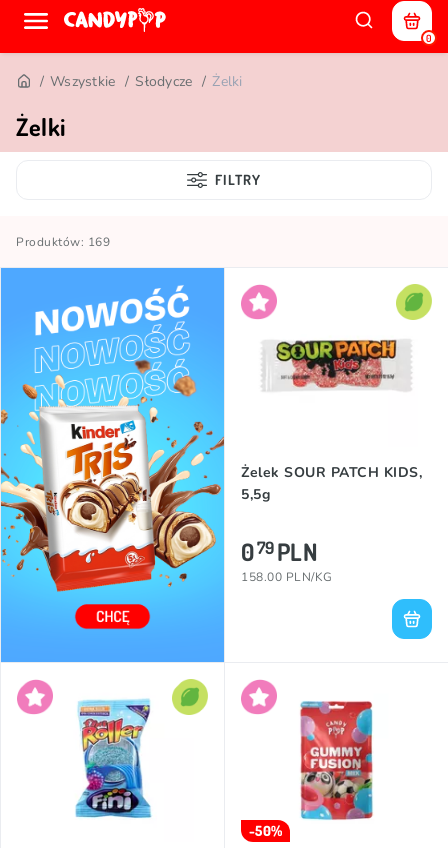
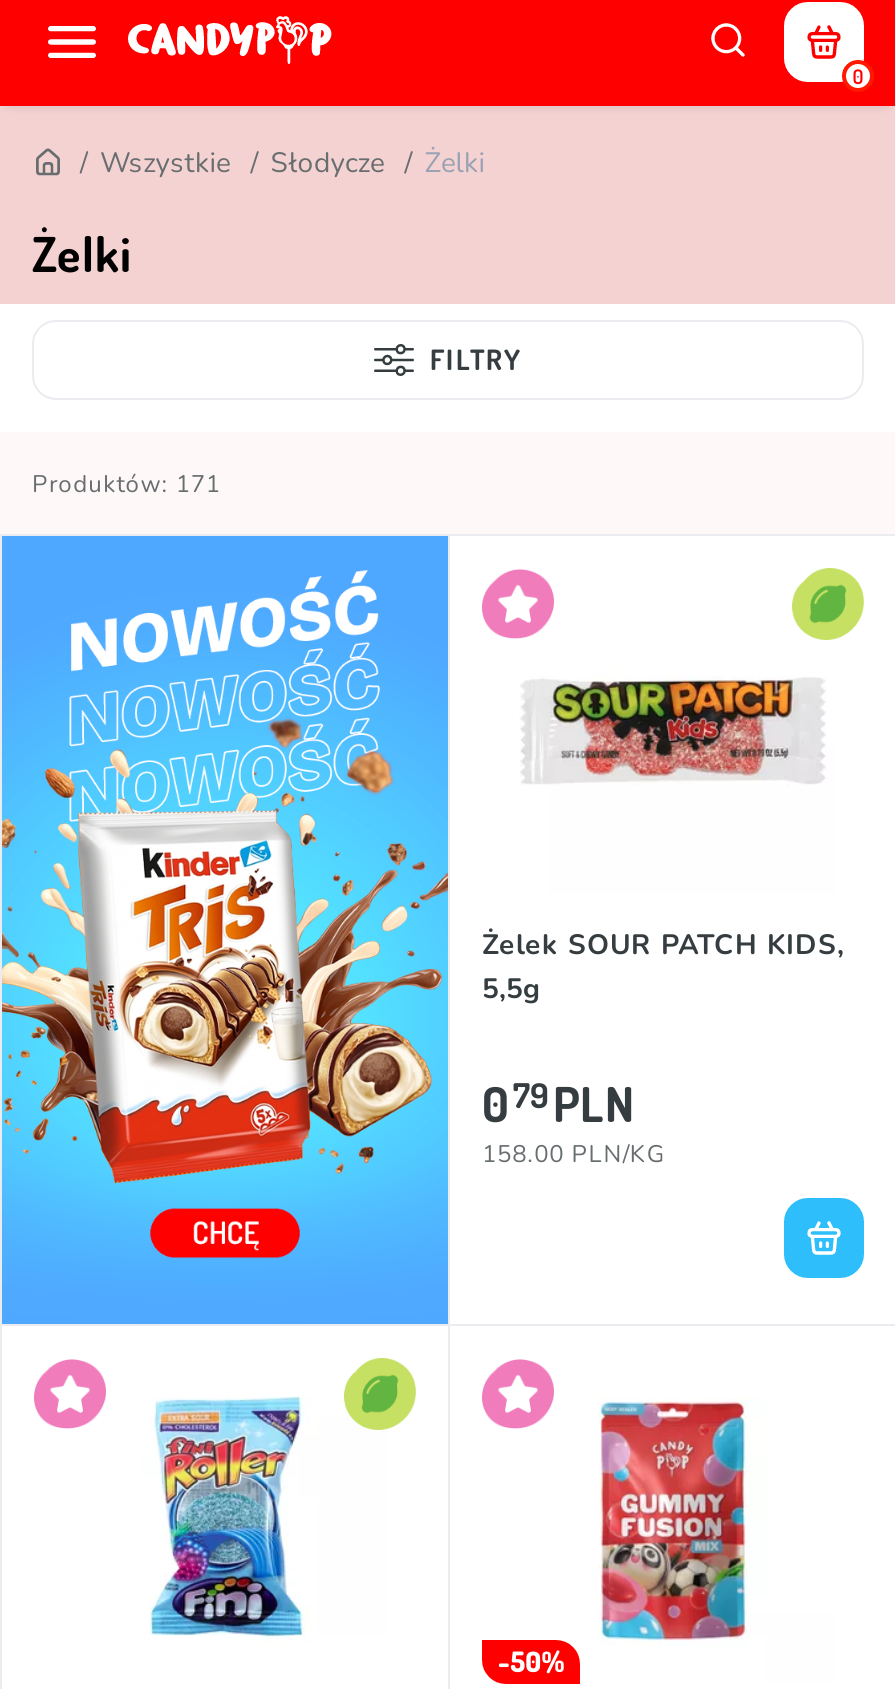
- Produktów: 169
+ Produktów: 171
